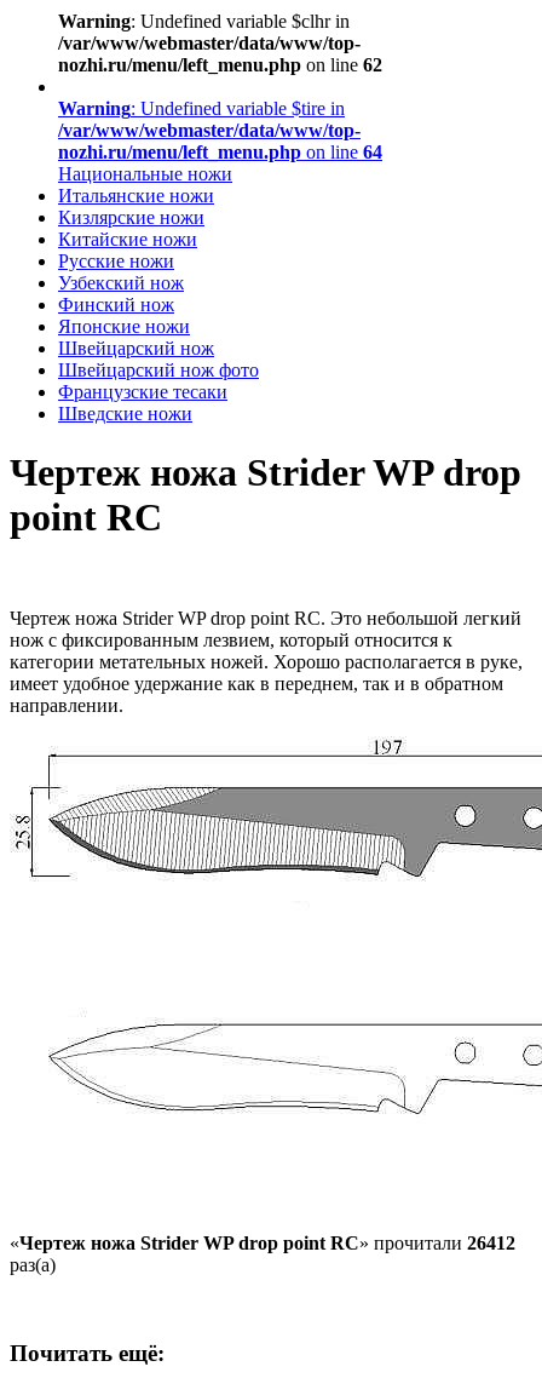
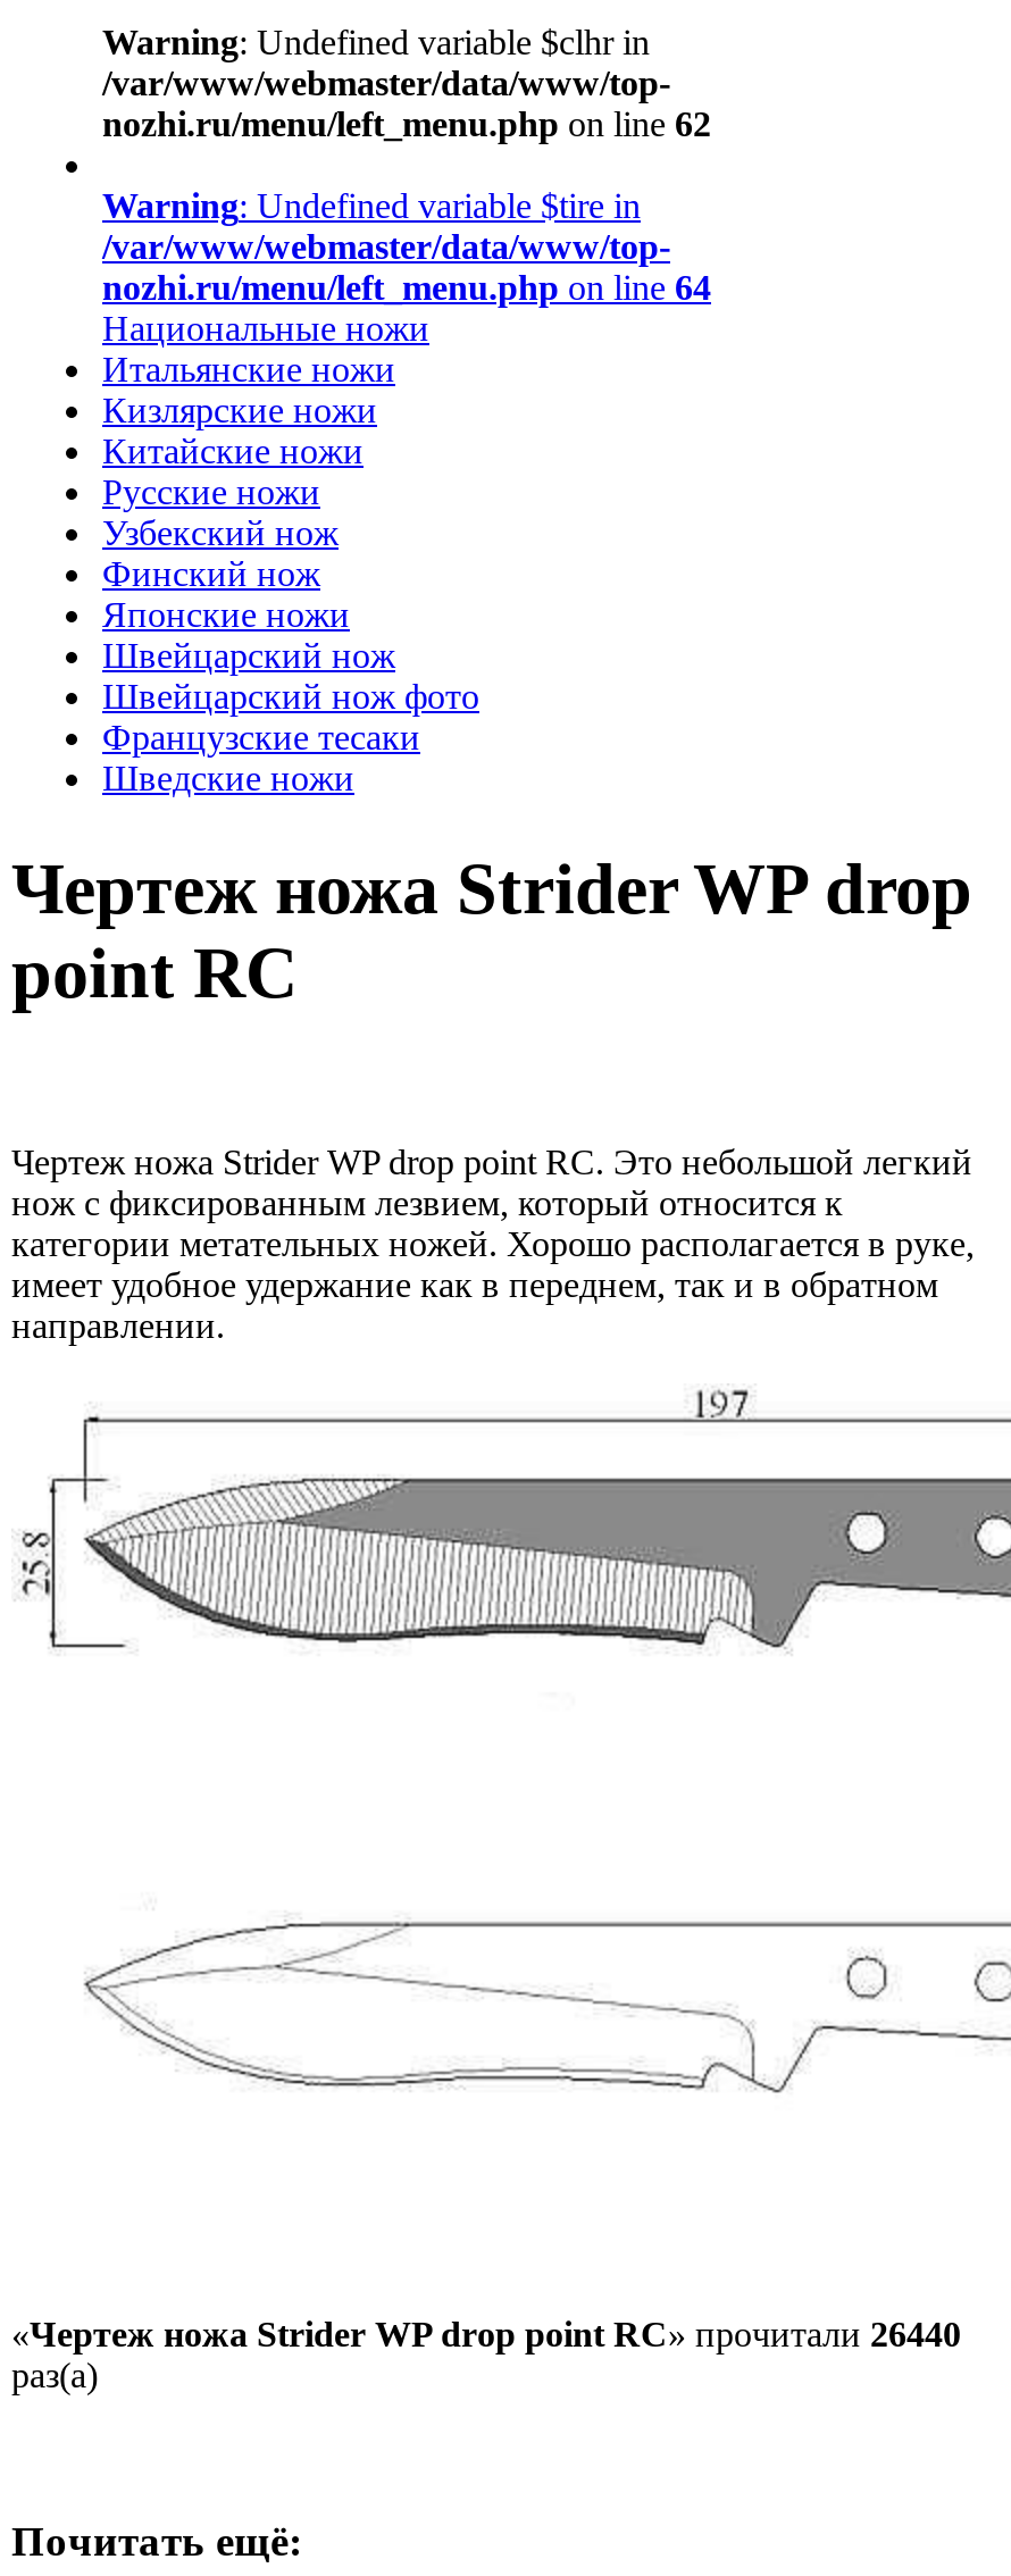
- «Чертеж ножа Strider WP drop point RC» прочитали 26412
+ «Чертеж ножа Strider WP drop point RC» прочитали 26440
